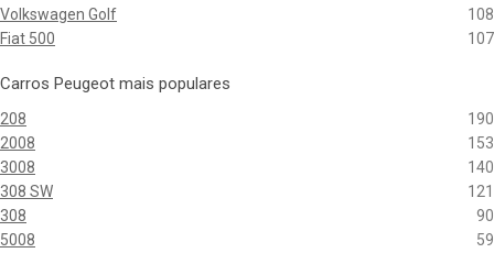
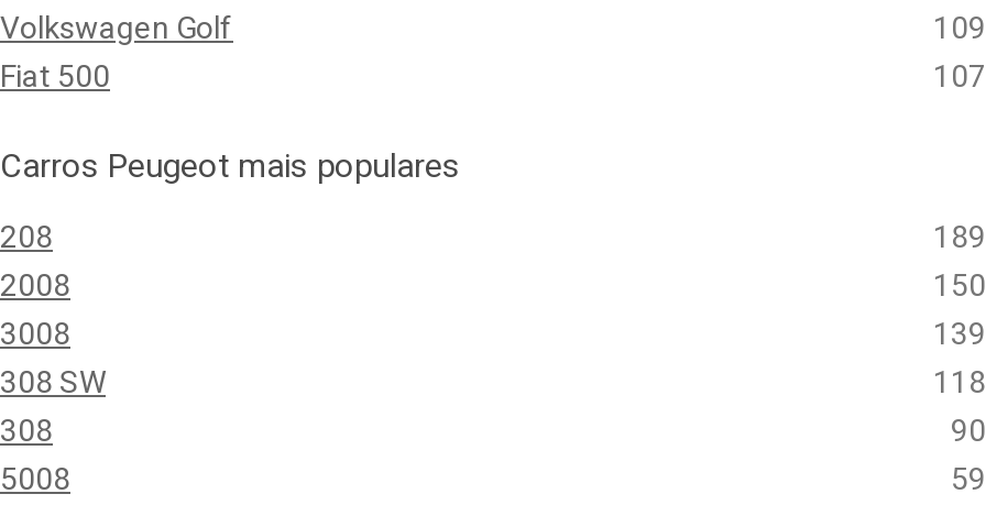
- 108
+ 109

- 190
+ 189

- 153
+ 150

- 140
+ 139

- 121
+ 118
